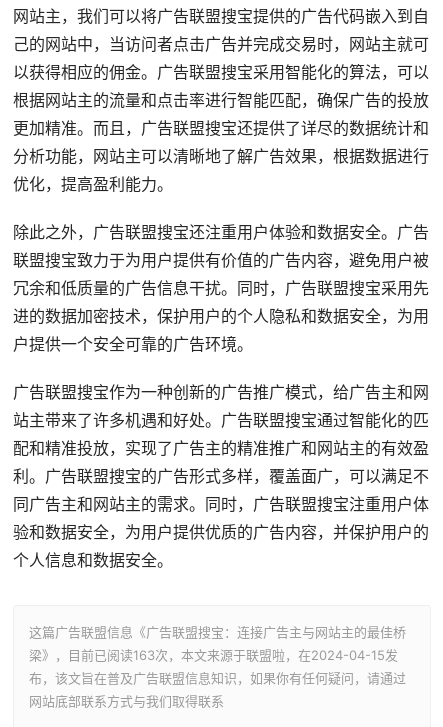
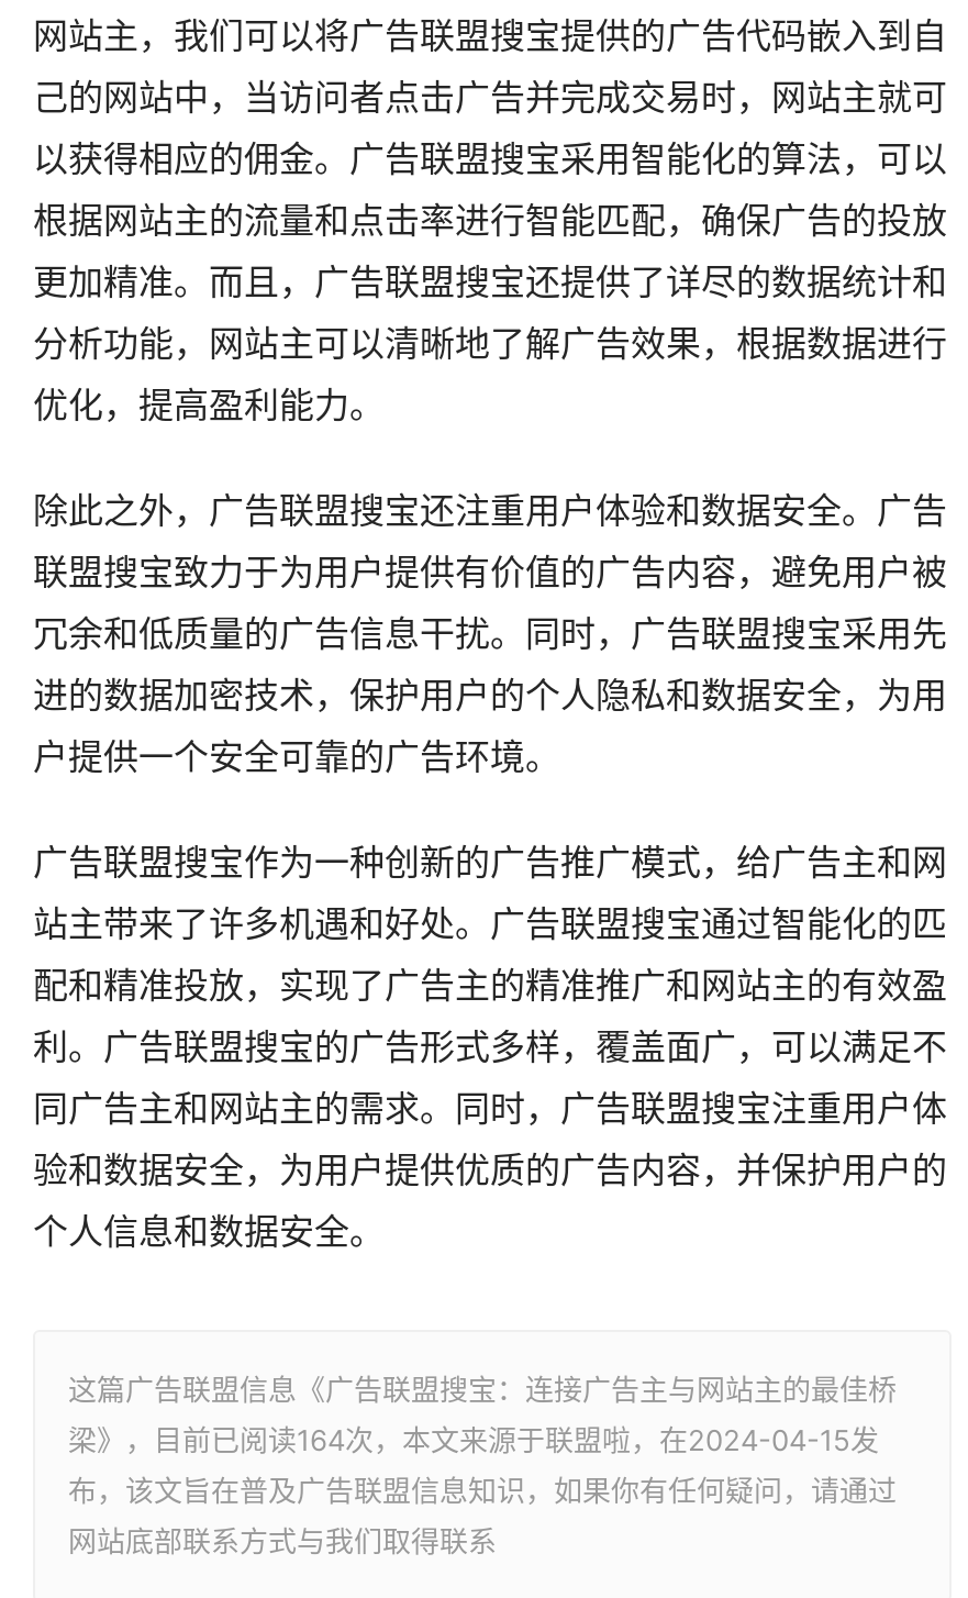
- 梁》，目前已阅读163次，本文来源于联盟啦，在2024-04-15发
+ 梁》，目前已阅读164次，本文来源于联盟啦，在2024-04-15发
